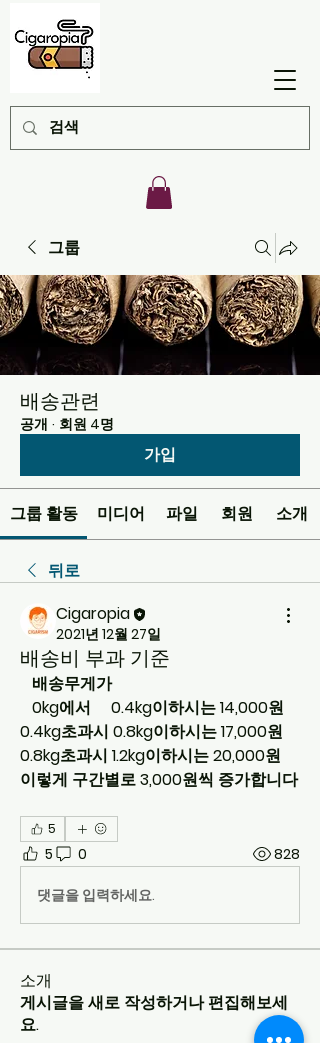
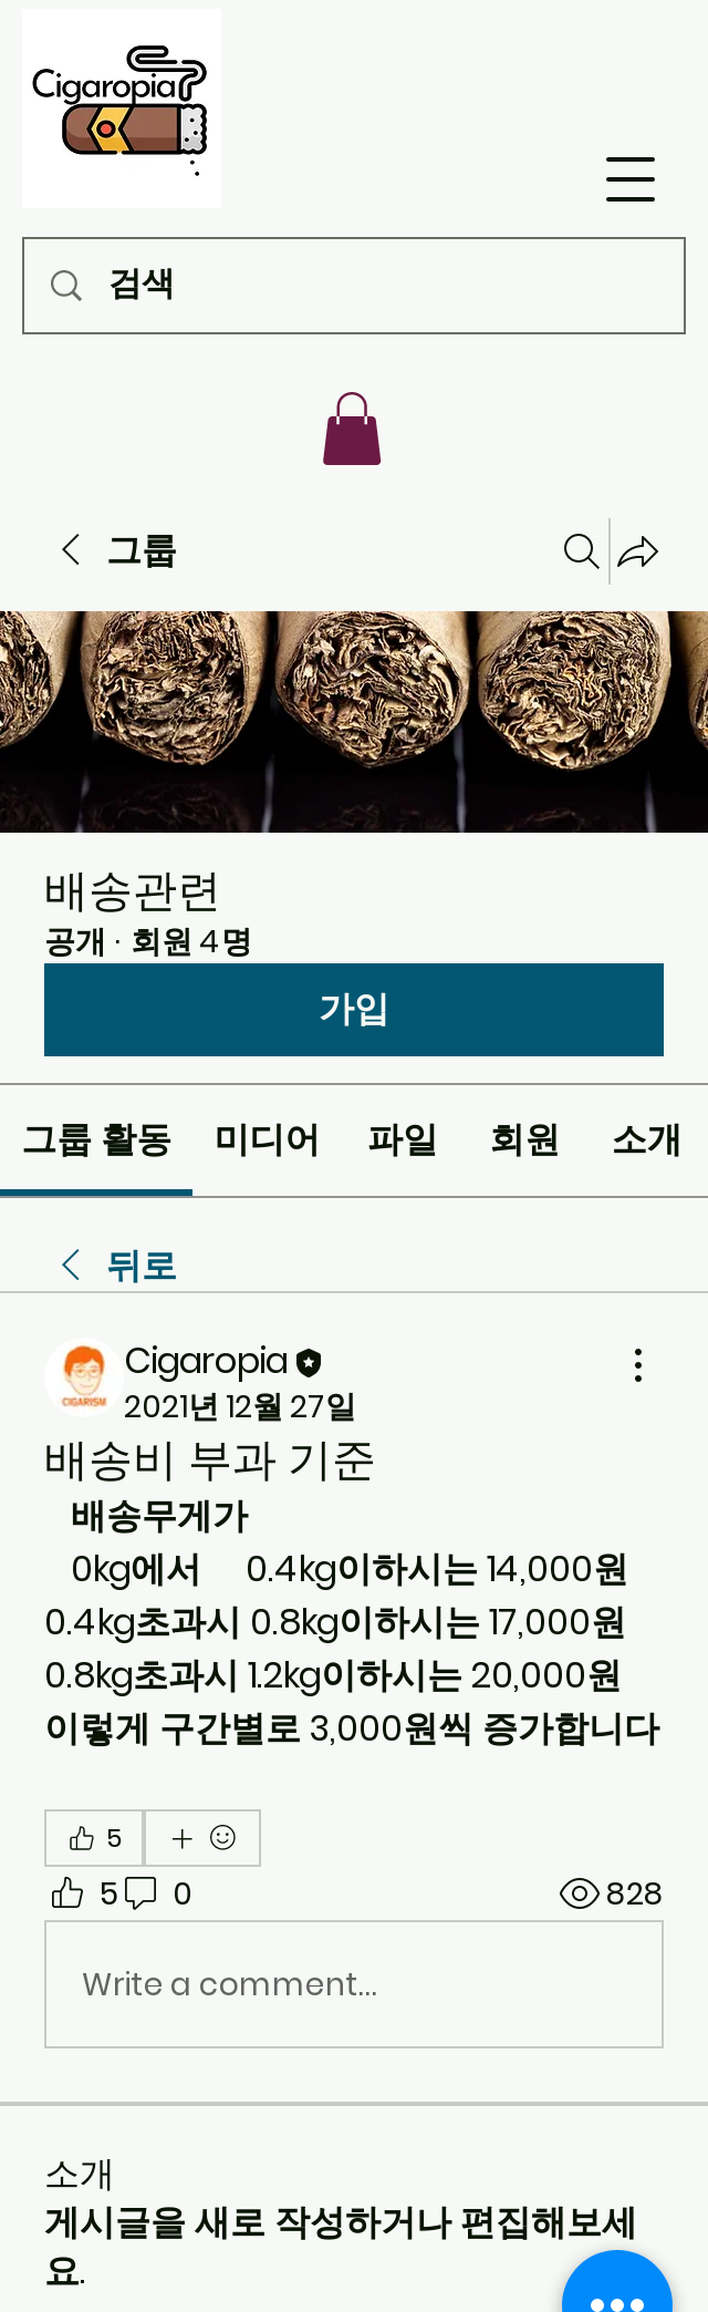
- 댓글을 입력하세요.
+ Write a comment...
